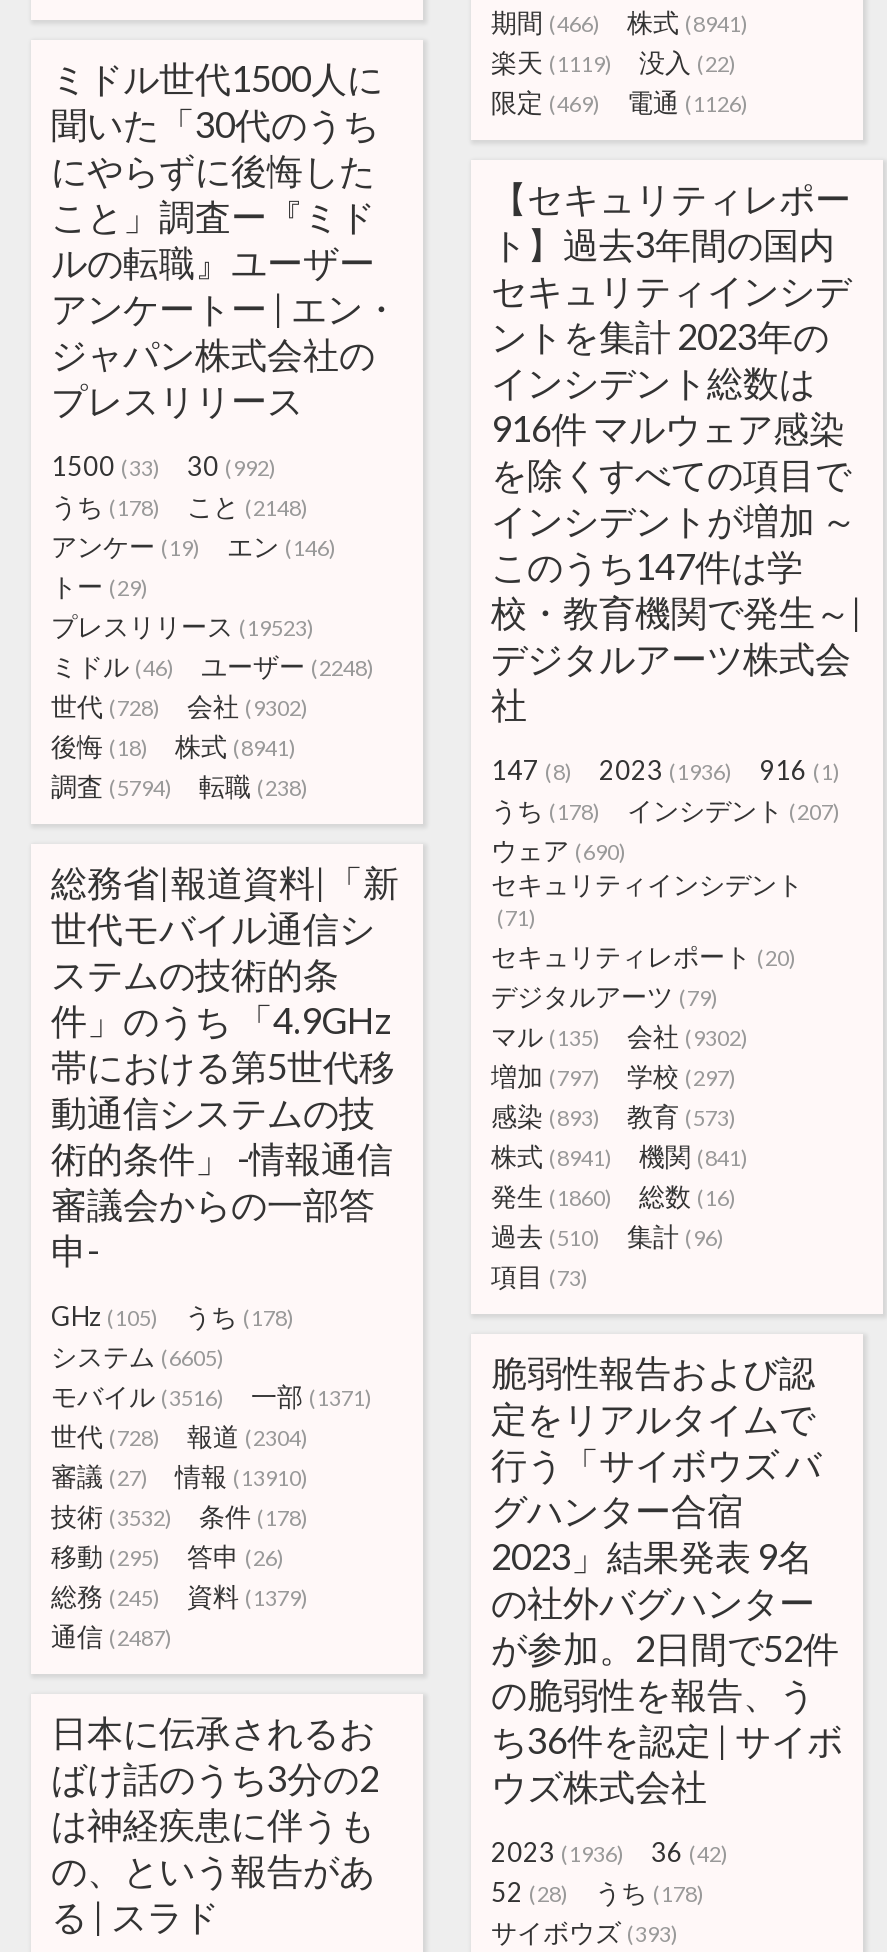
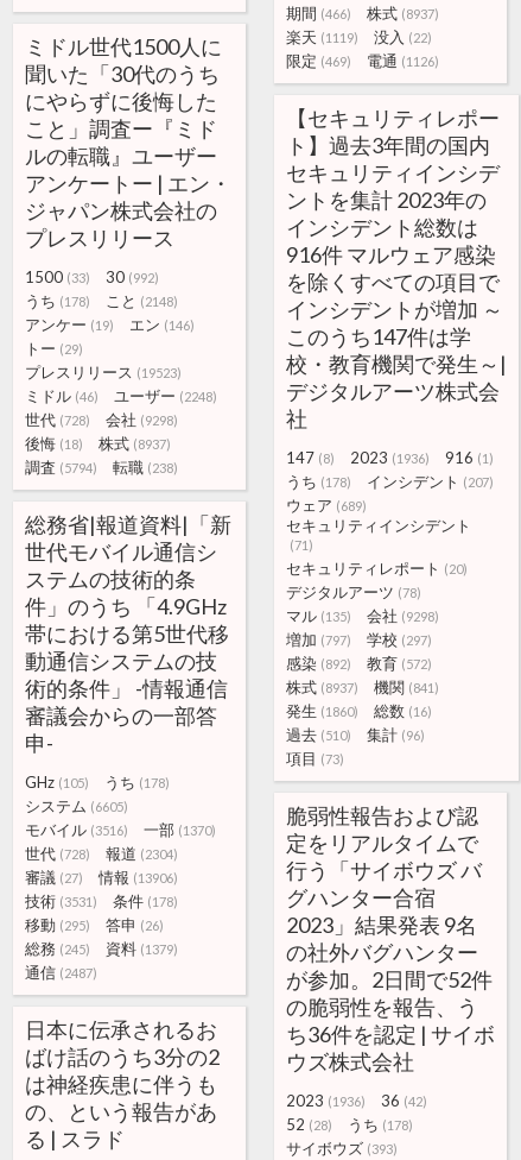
- 期間 (466) 株式 (8941)
+ 期間 (466) 株式 (8937)

- 世代 (728) 会社 (9302)
+ 世代 (728) 会社 (9298)

- 後悔 (18) 株式 (8941)
+ 後悔 (18) 株式 (8937)

- ウェア (690)
+ ウェア (689)

- デジタルアーツ (79)
+ デジタルアーツ (78)

- マル (135) 会社 (9302)
+ マル (135) 会社 (9298)

- 感染 (893)
+ 感染 (892)

- 教育 (573)
+ 教育 (572)

- 株式 (8941) 機関 (841)
+ 株式 (8937) 機関 (841)

- 一部 (1371)
+ 一部 (1370)

- 審議 (27) 情報 (13910)
+ 審議 (27) 情報 (13906)

- 技術 (3532) 条件 (178)
+ 技術 (3531) 条件 (178)
